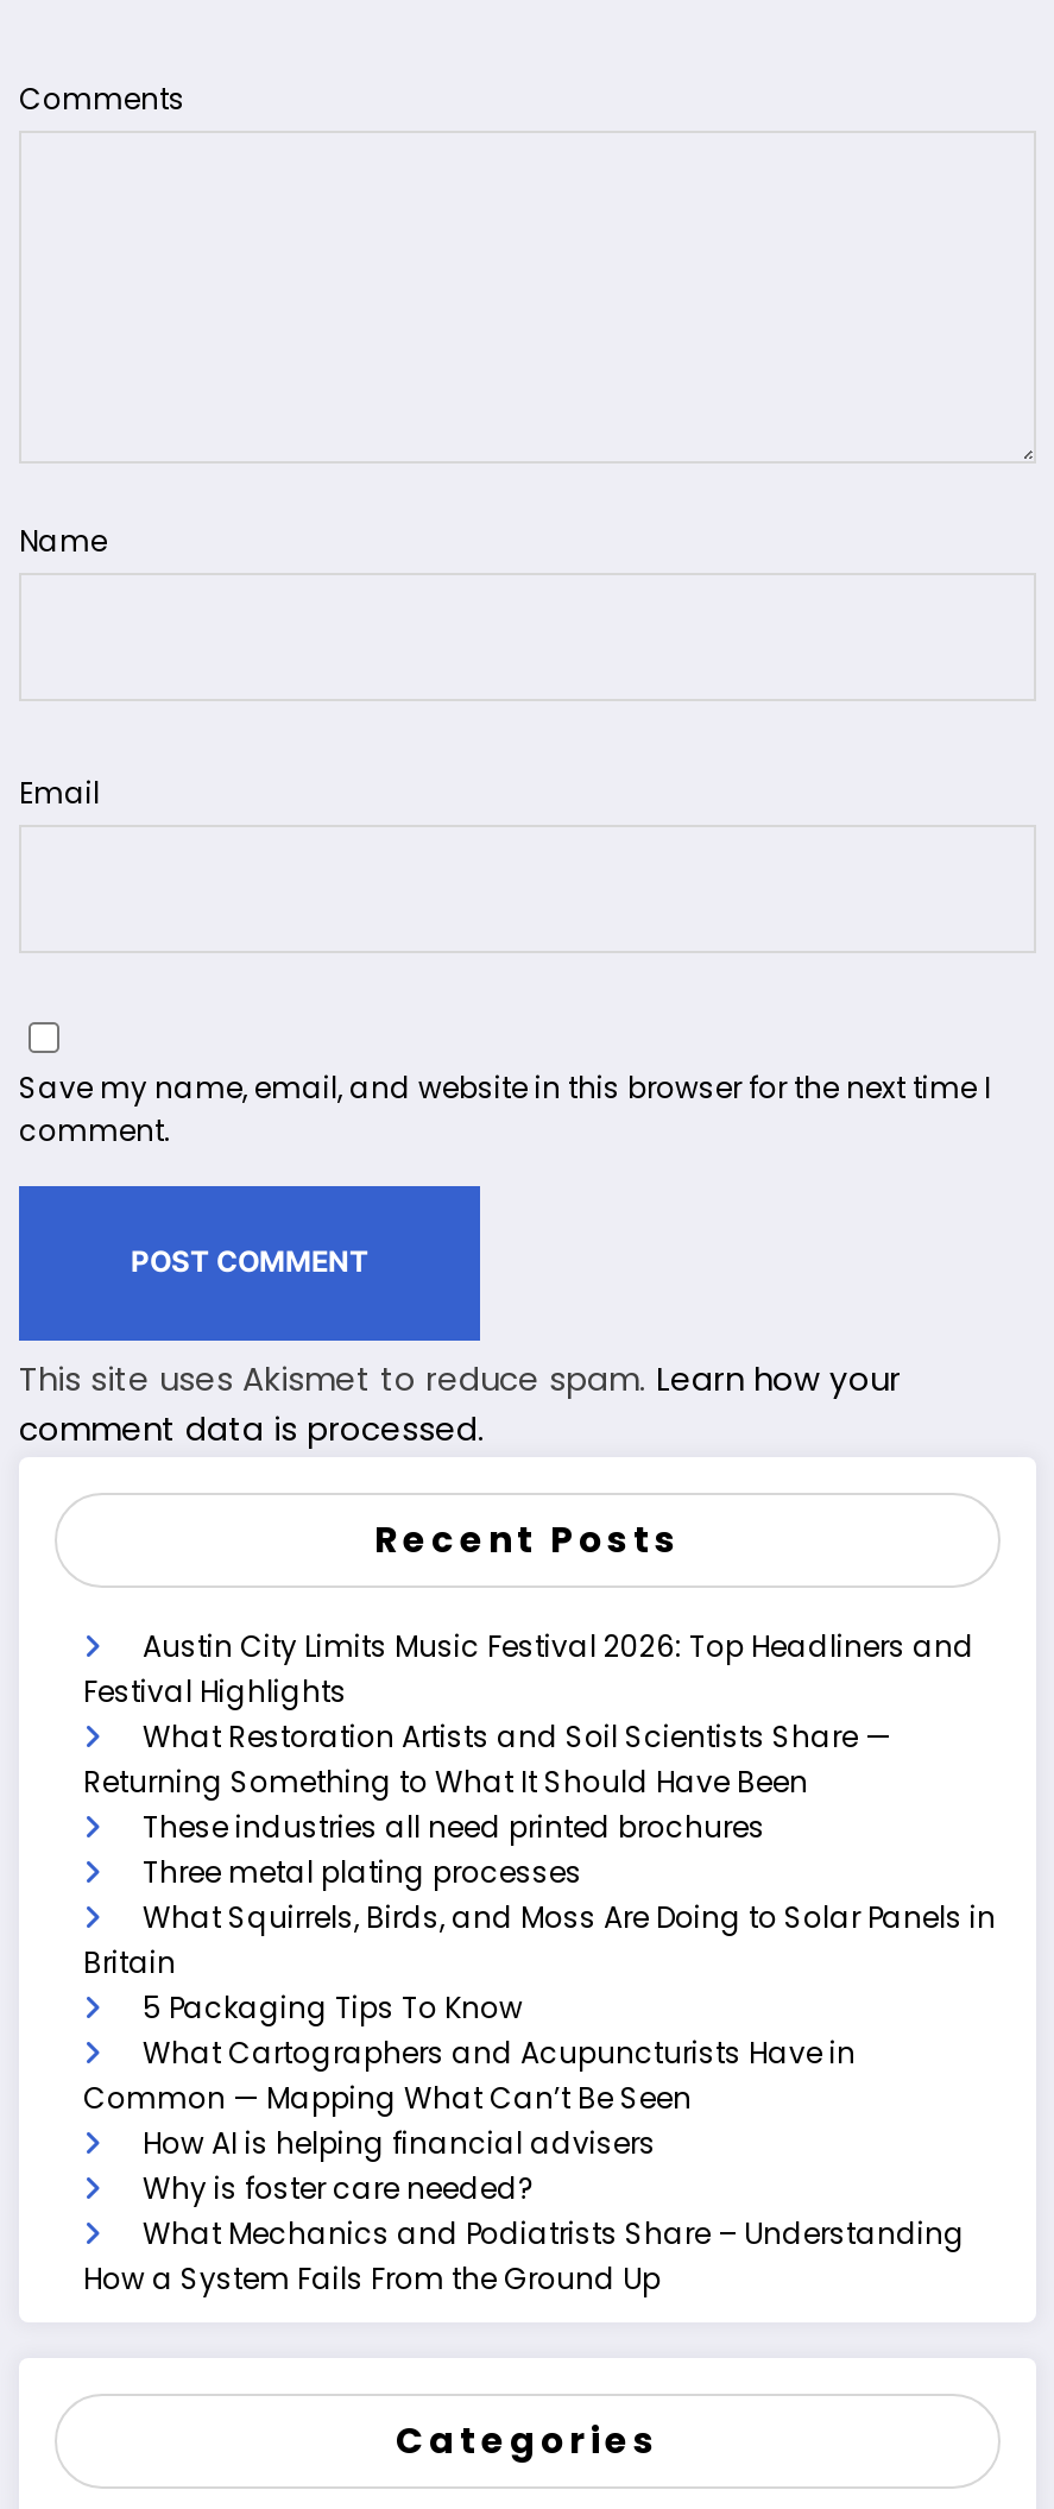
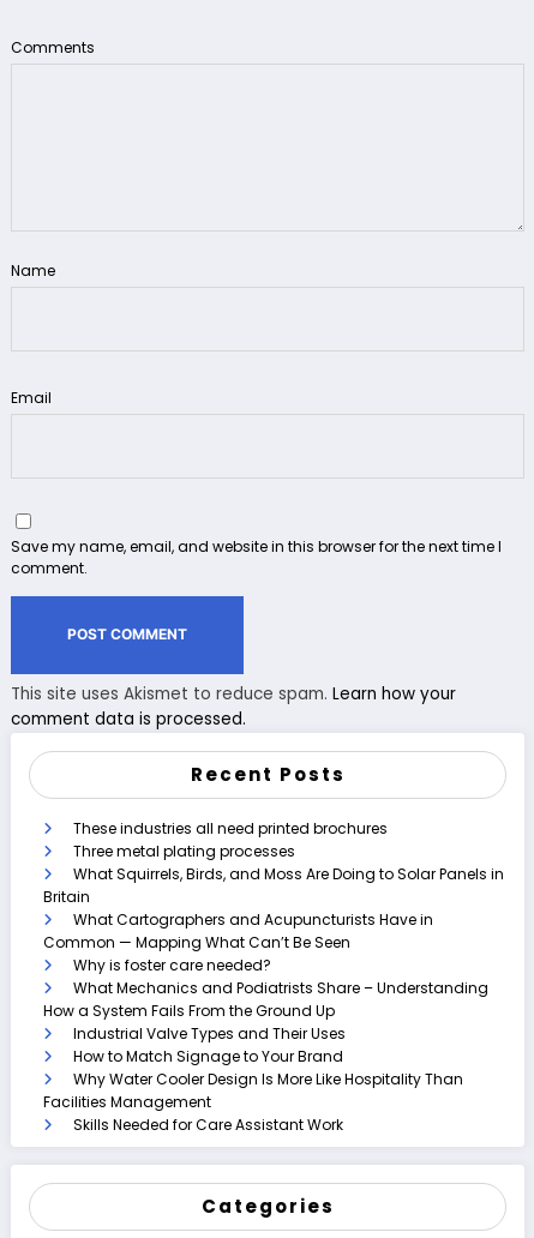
- Austin City Limits Music Festival 2026: Top Headliners and
- Festival Highlights
- What Restoration Artists and Soil Scientists Share —
- Returning Something to What It Should Have Been

moved up: These industries all need printed brochures | Three metal plating processes | What Squirrels, Birds, and Moss Are Doing to Solar Panels in | Britain

- 5 Packaging Tips To Know

moved up: What Cartographers and Acupuncturists Have in | Common — Mapping What Can’t Be Seen

- How AI is helping financial advisers

moved up: Why is foster care needed? | What Mechanics and Podiatrists Share – Understanding | How a System Fails From the Ground Up

+ Industrial Valve Types and Their Uses
+ How to Match Signage to Your Brand
+ Why Water Cooler Design Is More Like Hospitality Than
+ Facilities Management
+ Skills Needed for Care Assistant Work
